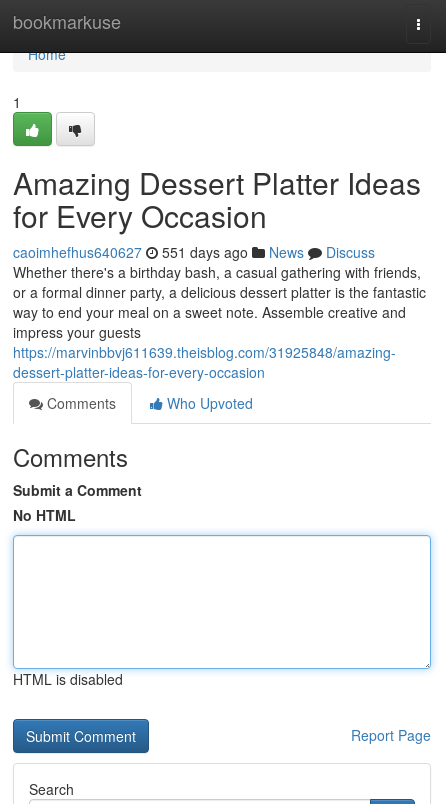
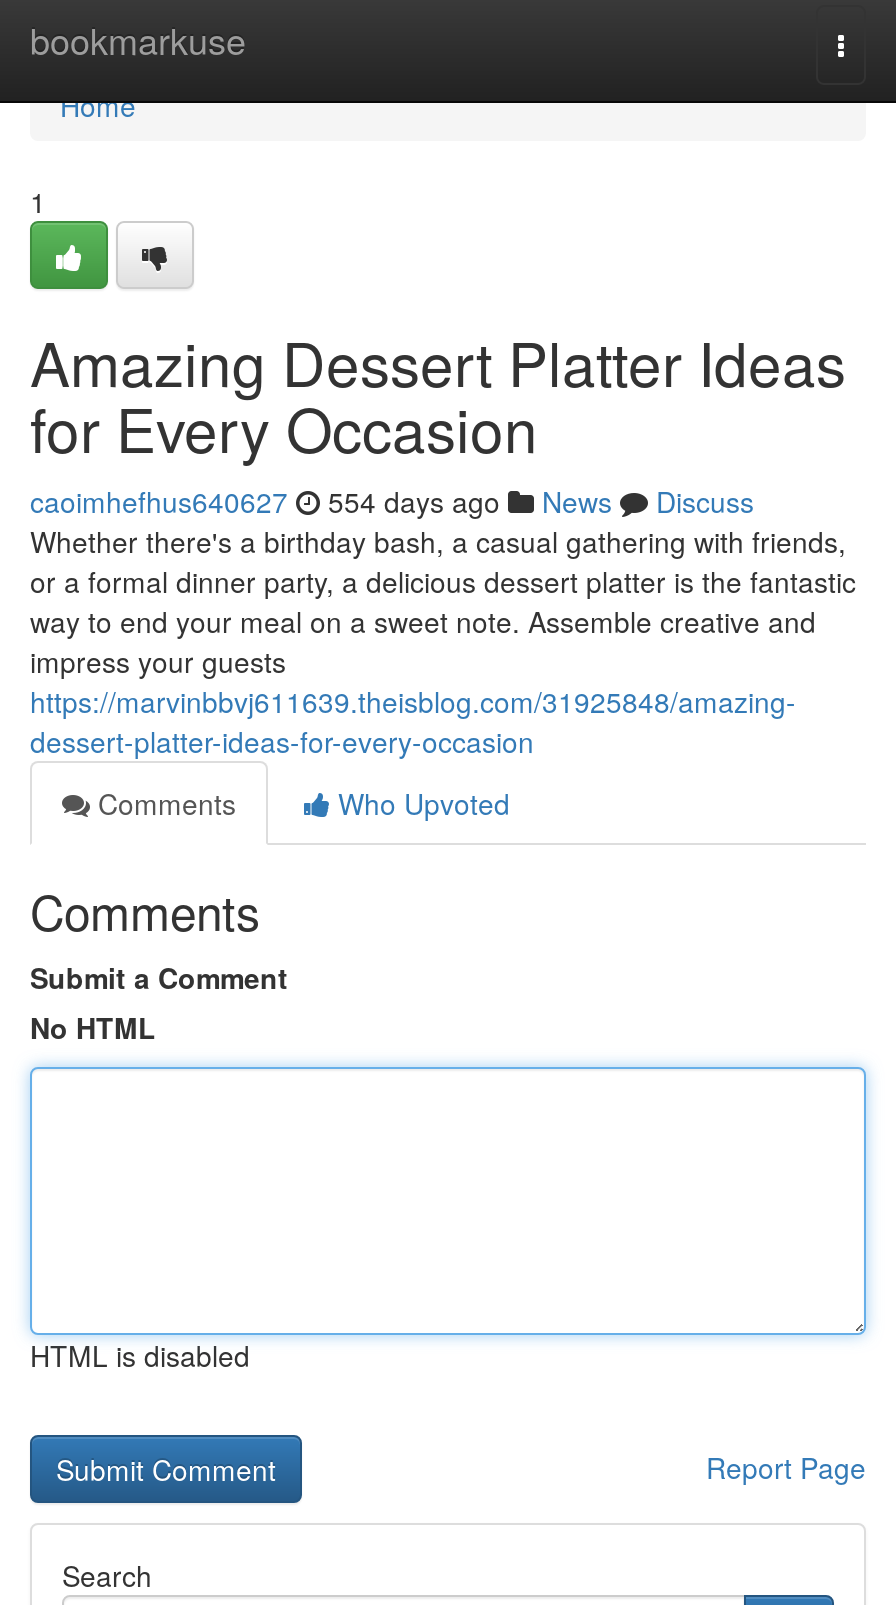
- caoimhefhus640627 551 days ago News Discuss
+ caoimhefhus640627 554 days ago News Discuss
